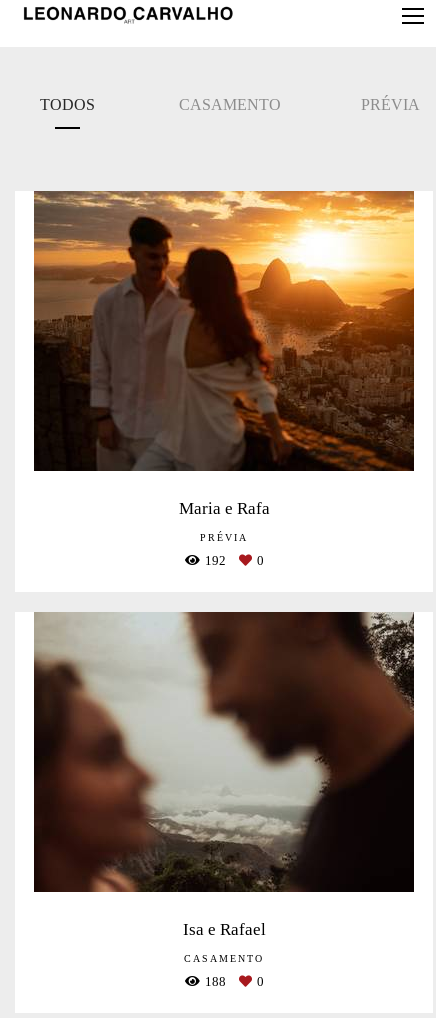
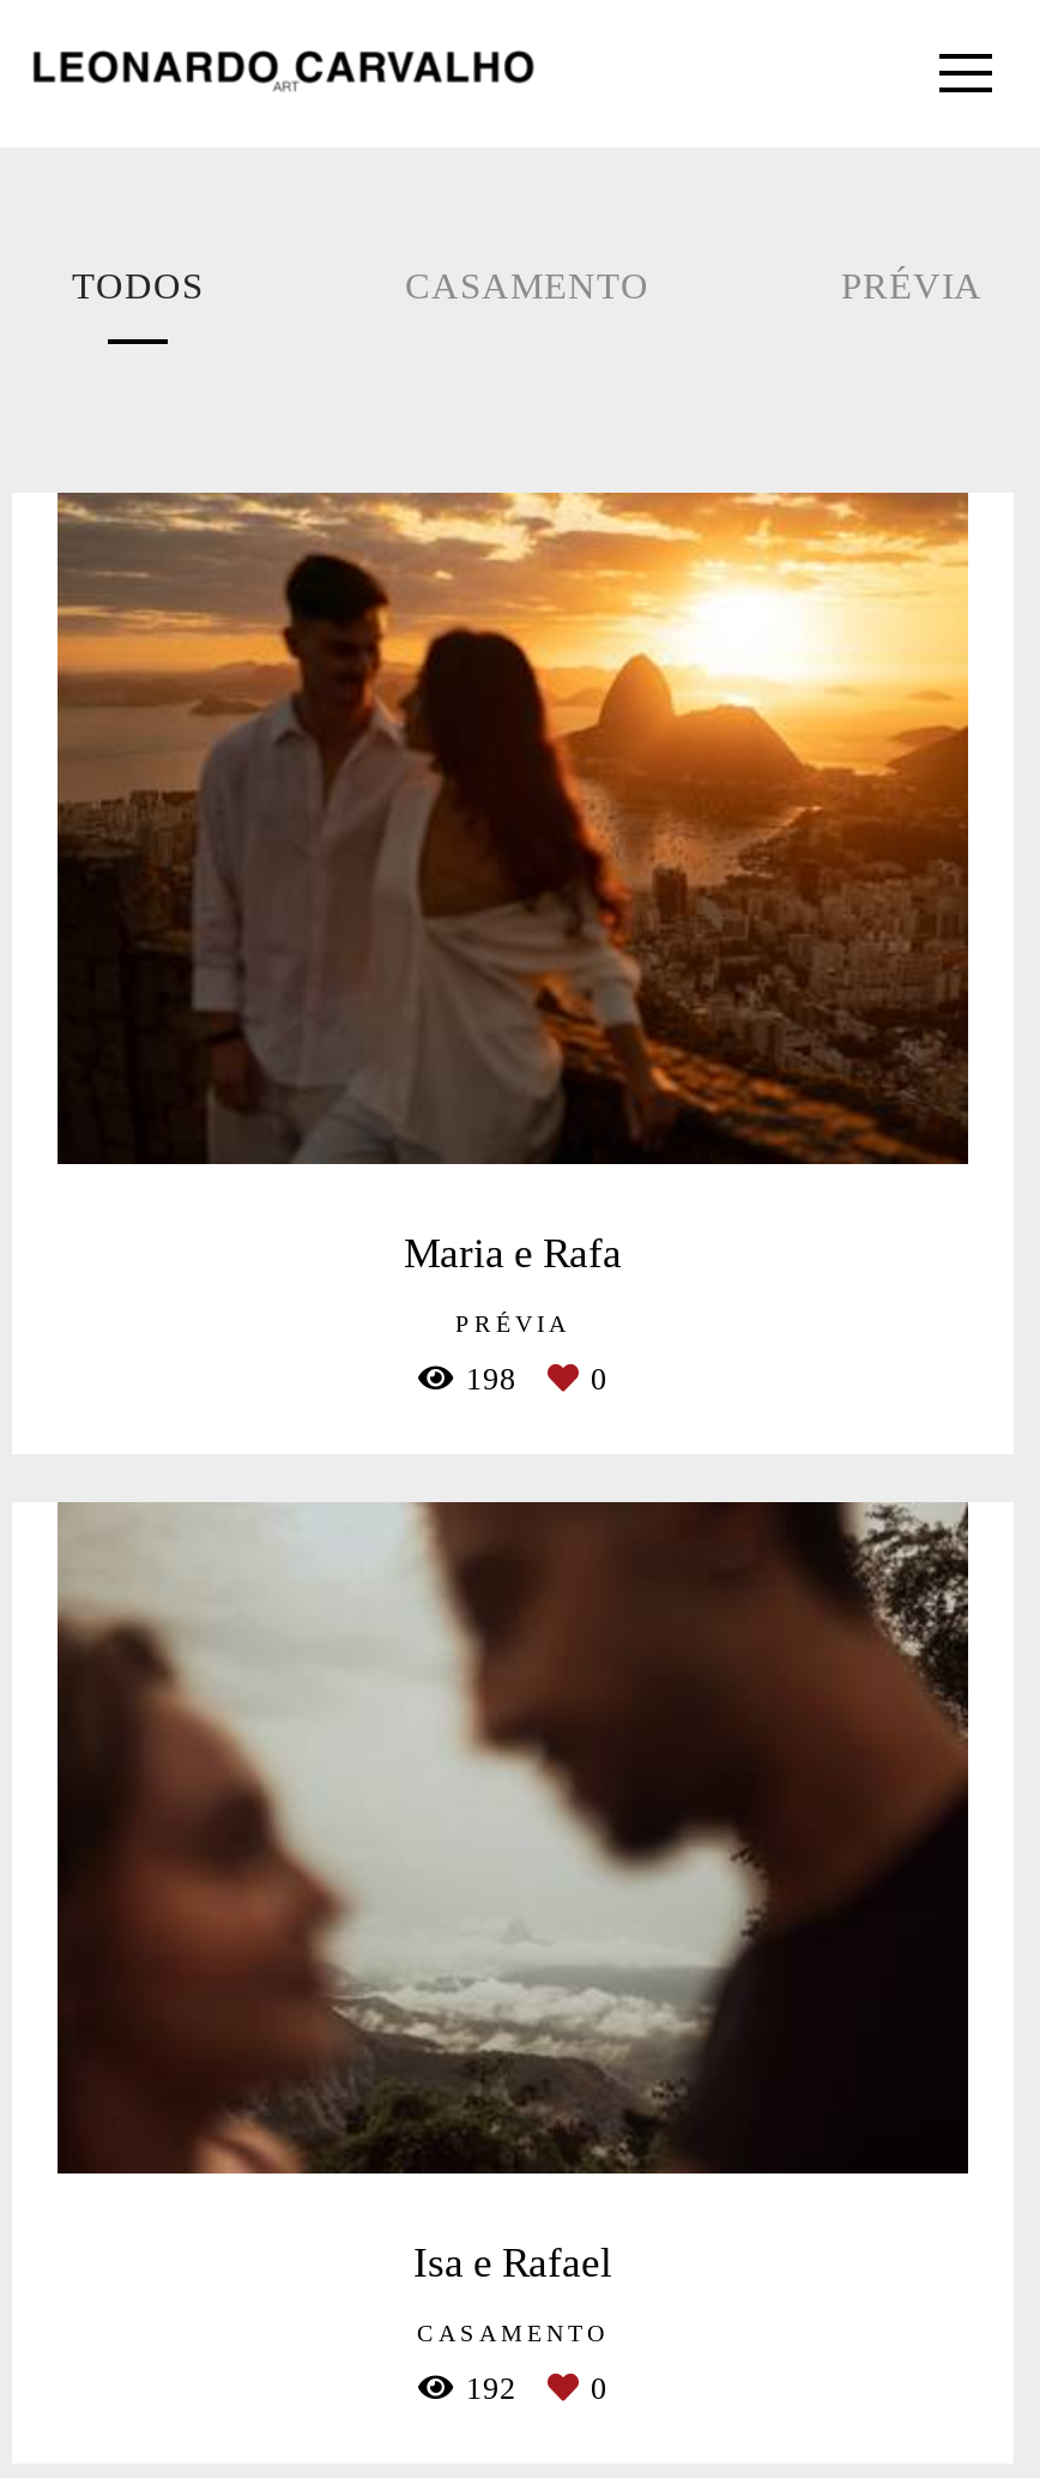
- 192
+ 198

- 188
+ 192
